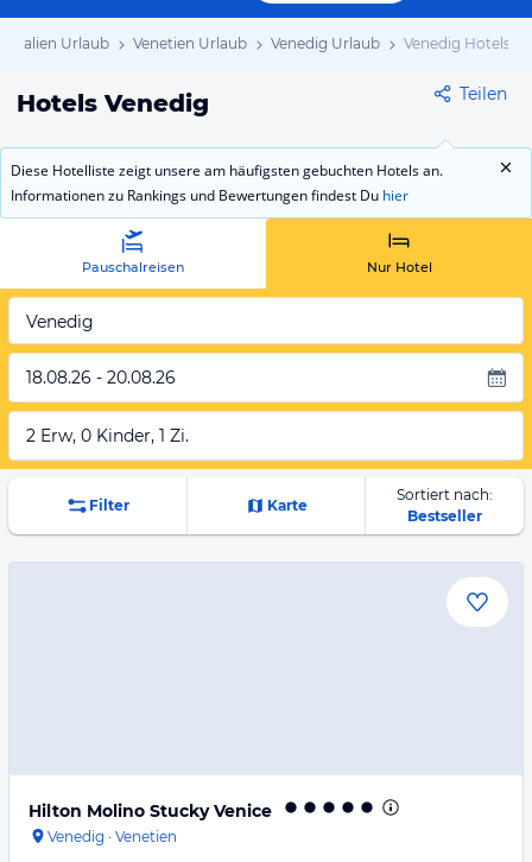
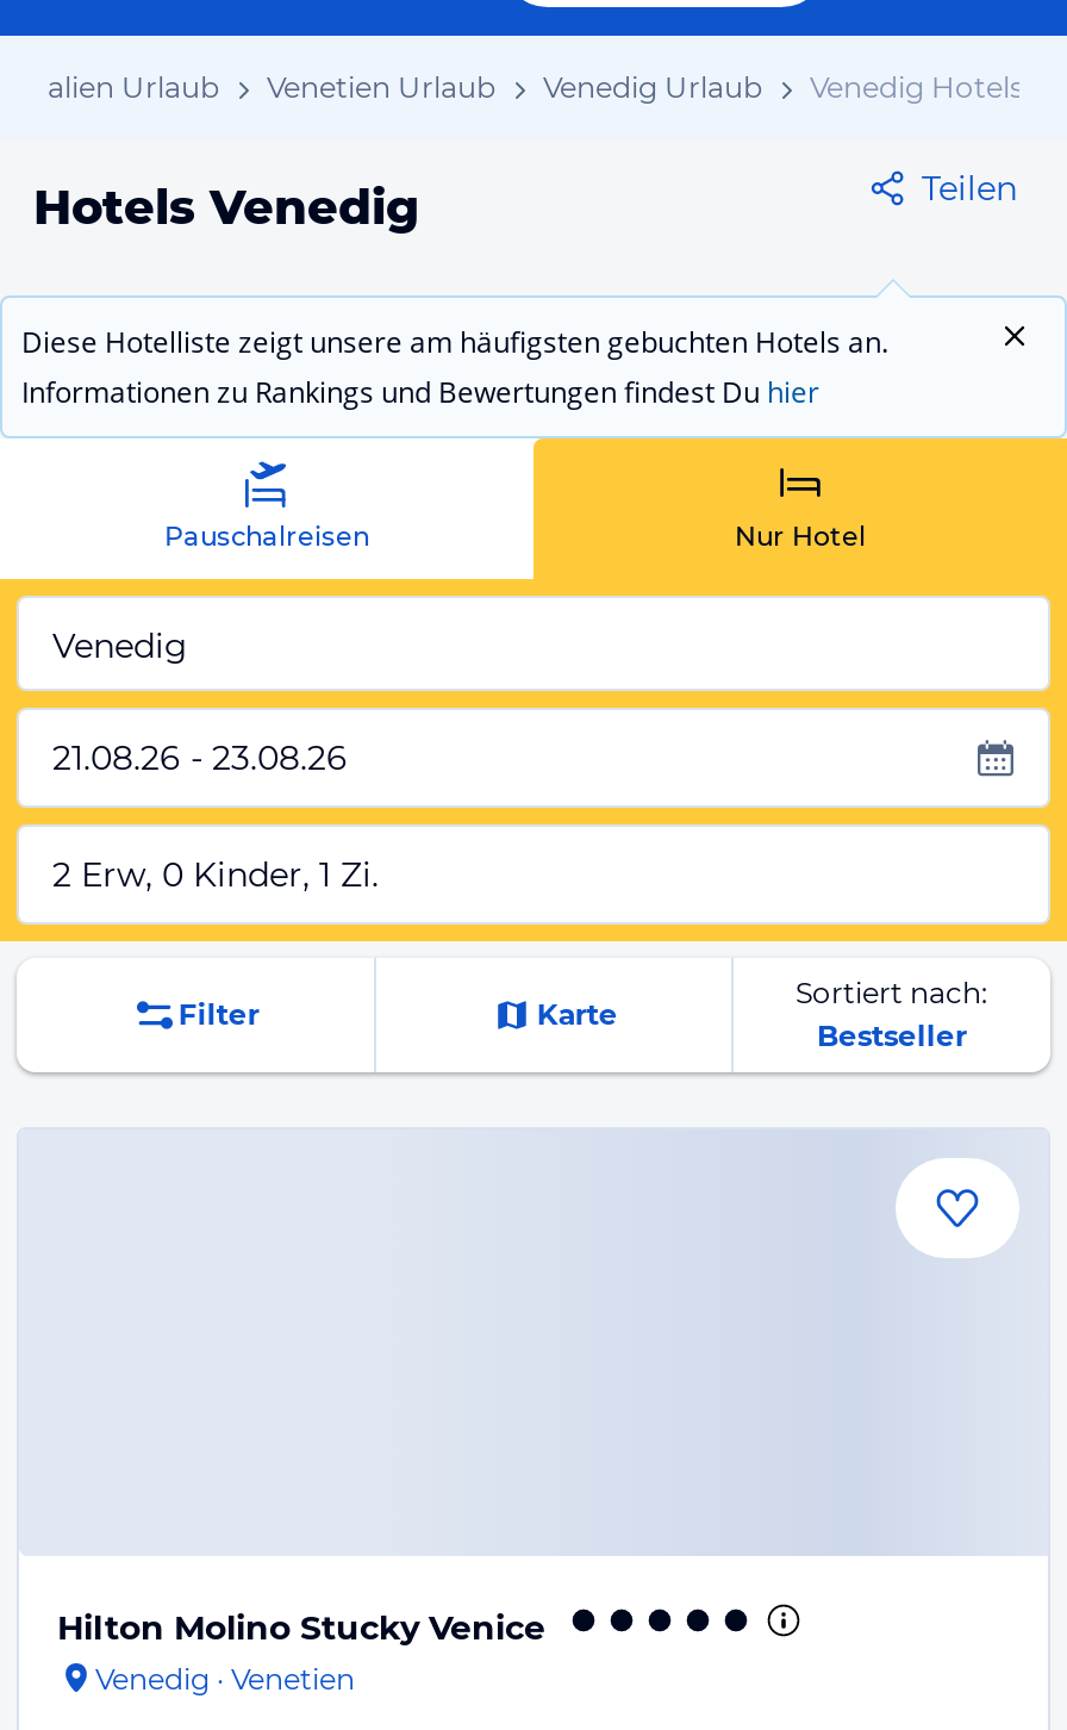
- 18.08.26 - 20.08.26
+ 21.08.26 - 23.08.26
